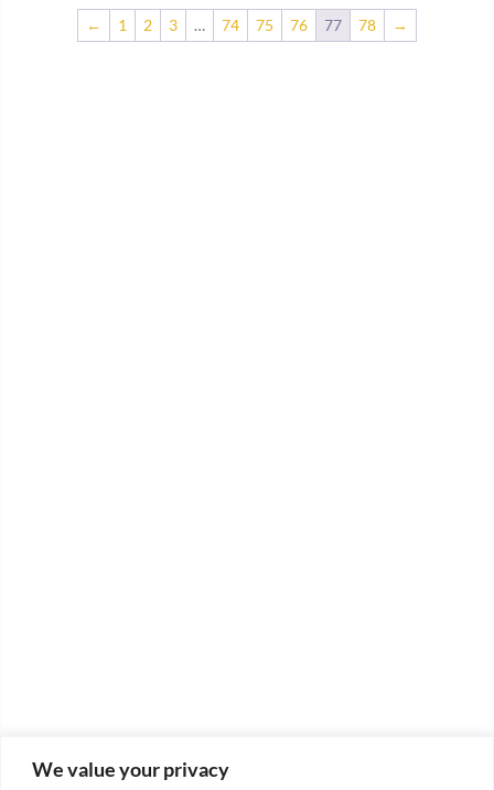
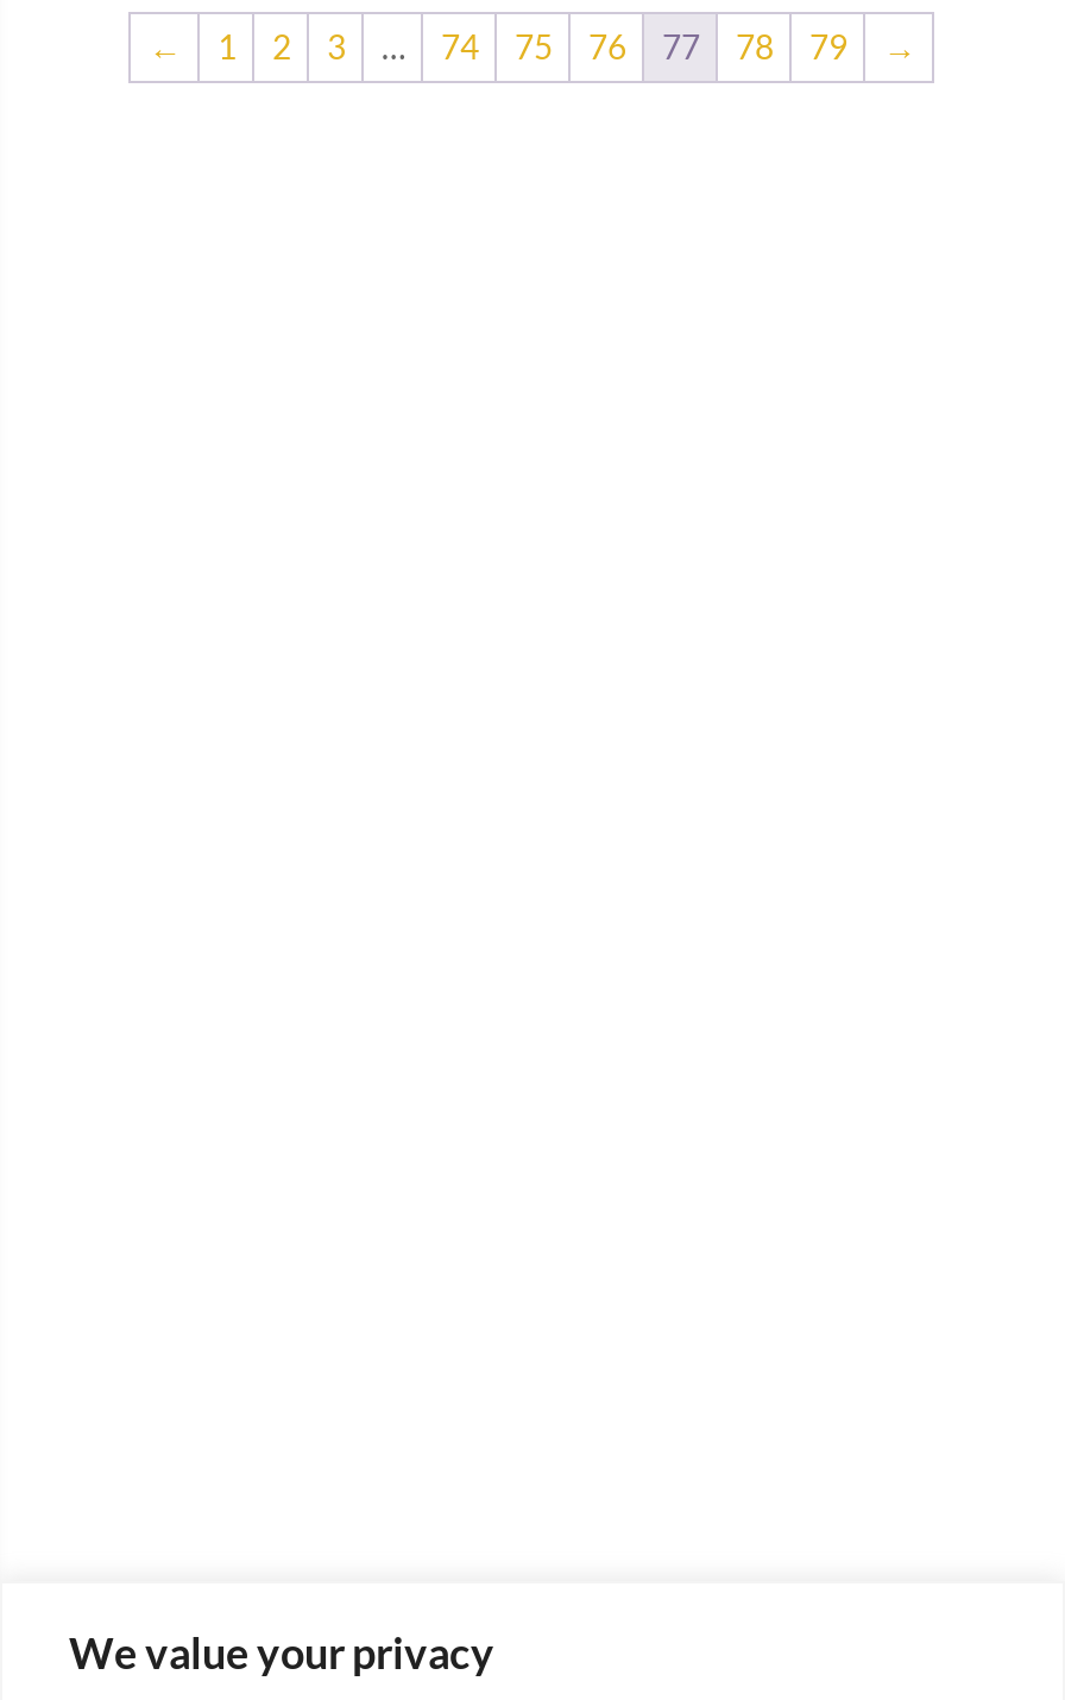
+ 79
